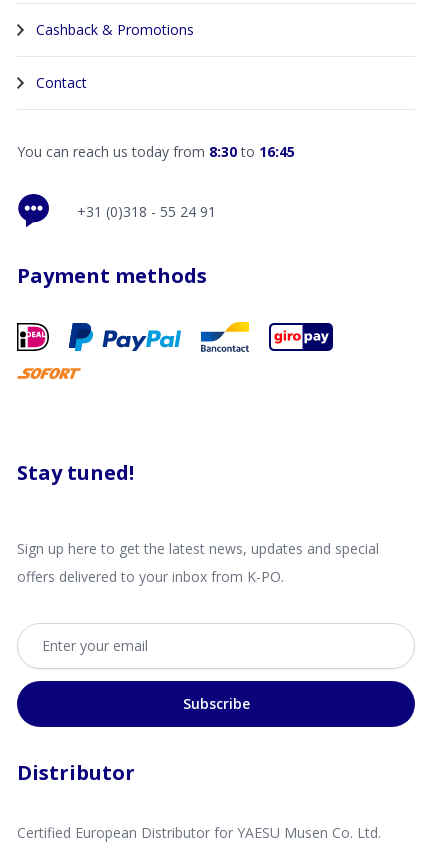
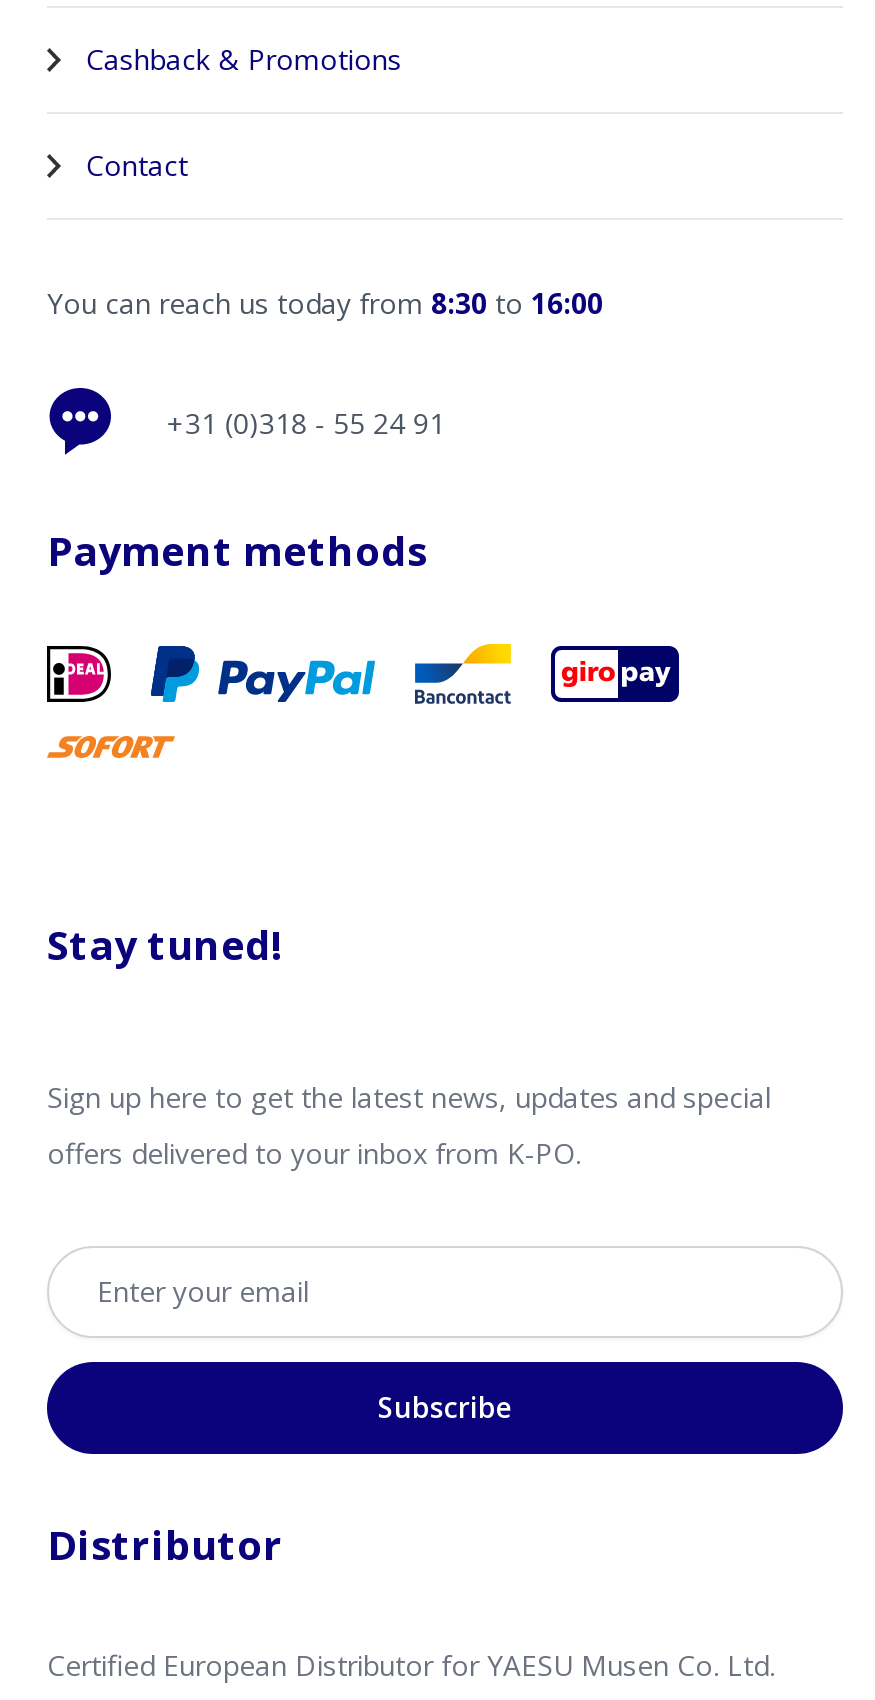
- You can reach us today from 8:30 to 16:45
+ You can reach us today from 8:30 to 16:00
